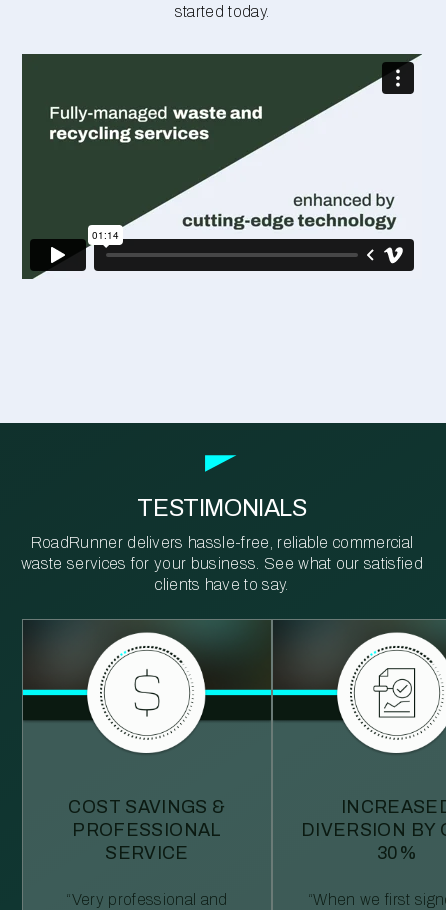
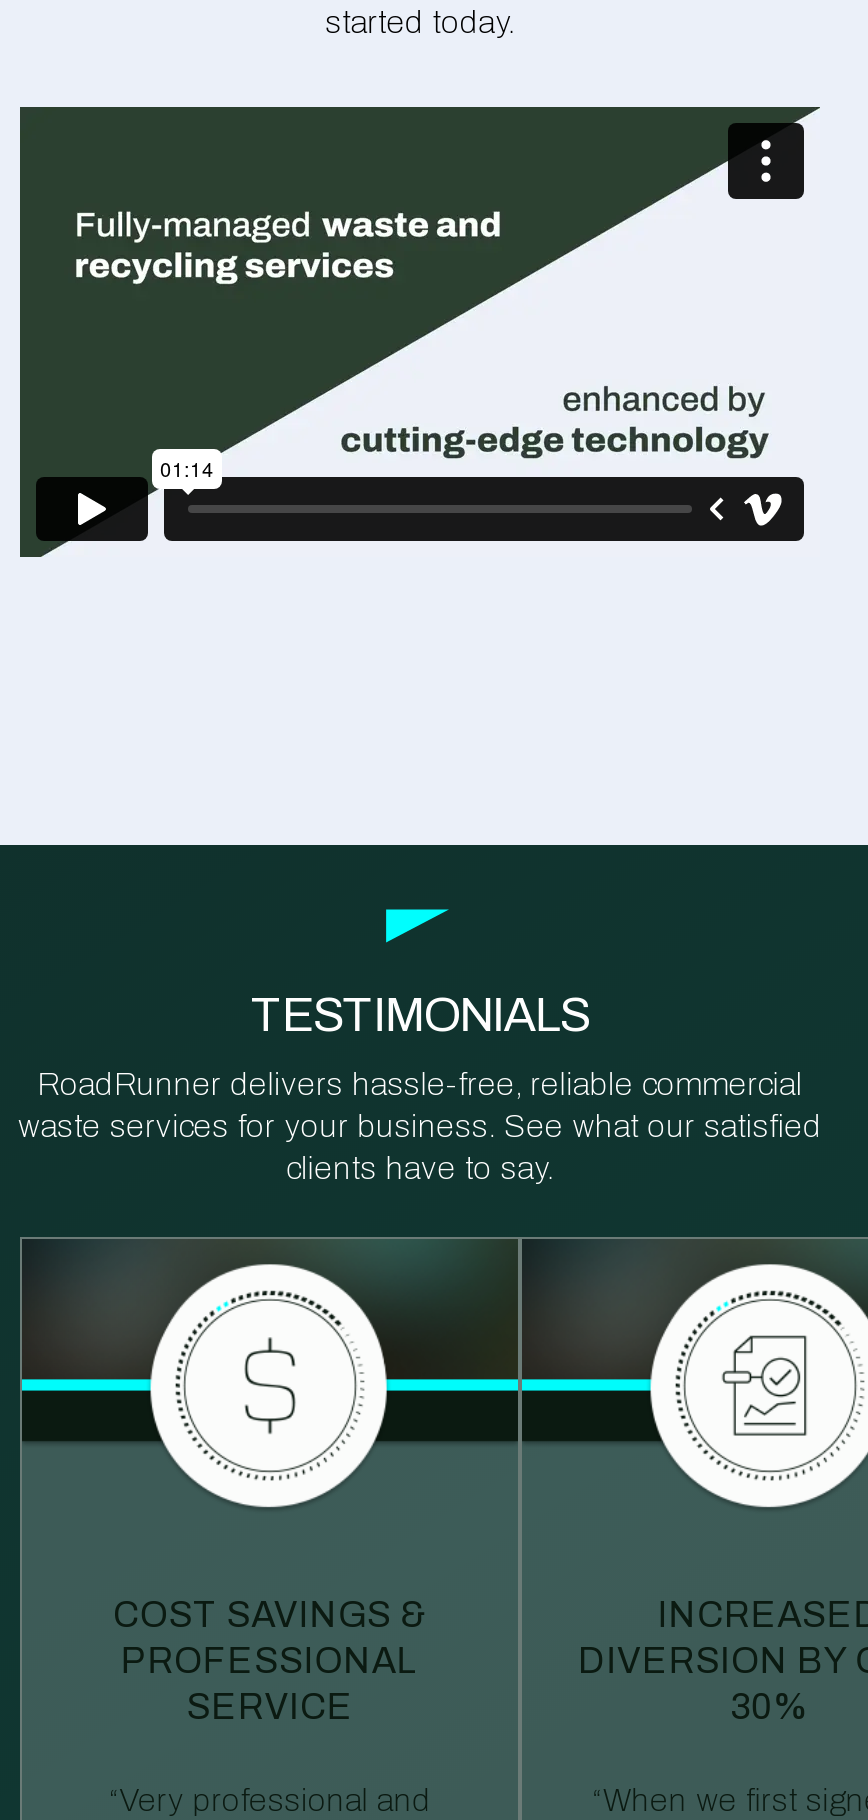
- [image]
+ [image]
